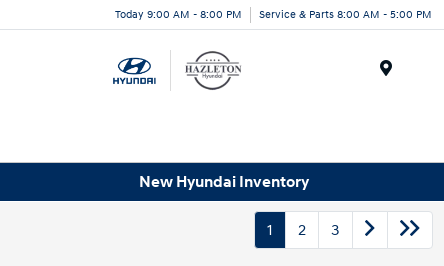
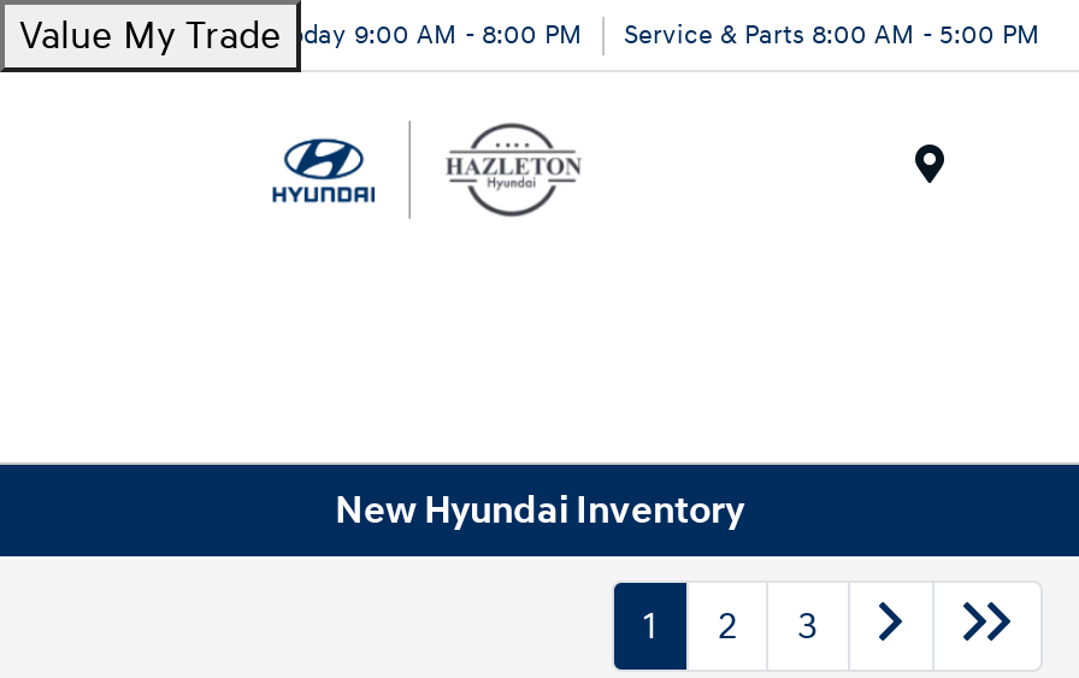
- Today 9:00 AM - 8:00 PM
+ Value My Trade Today 9:00 AM - 8:00 PM
